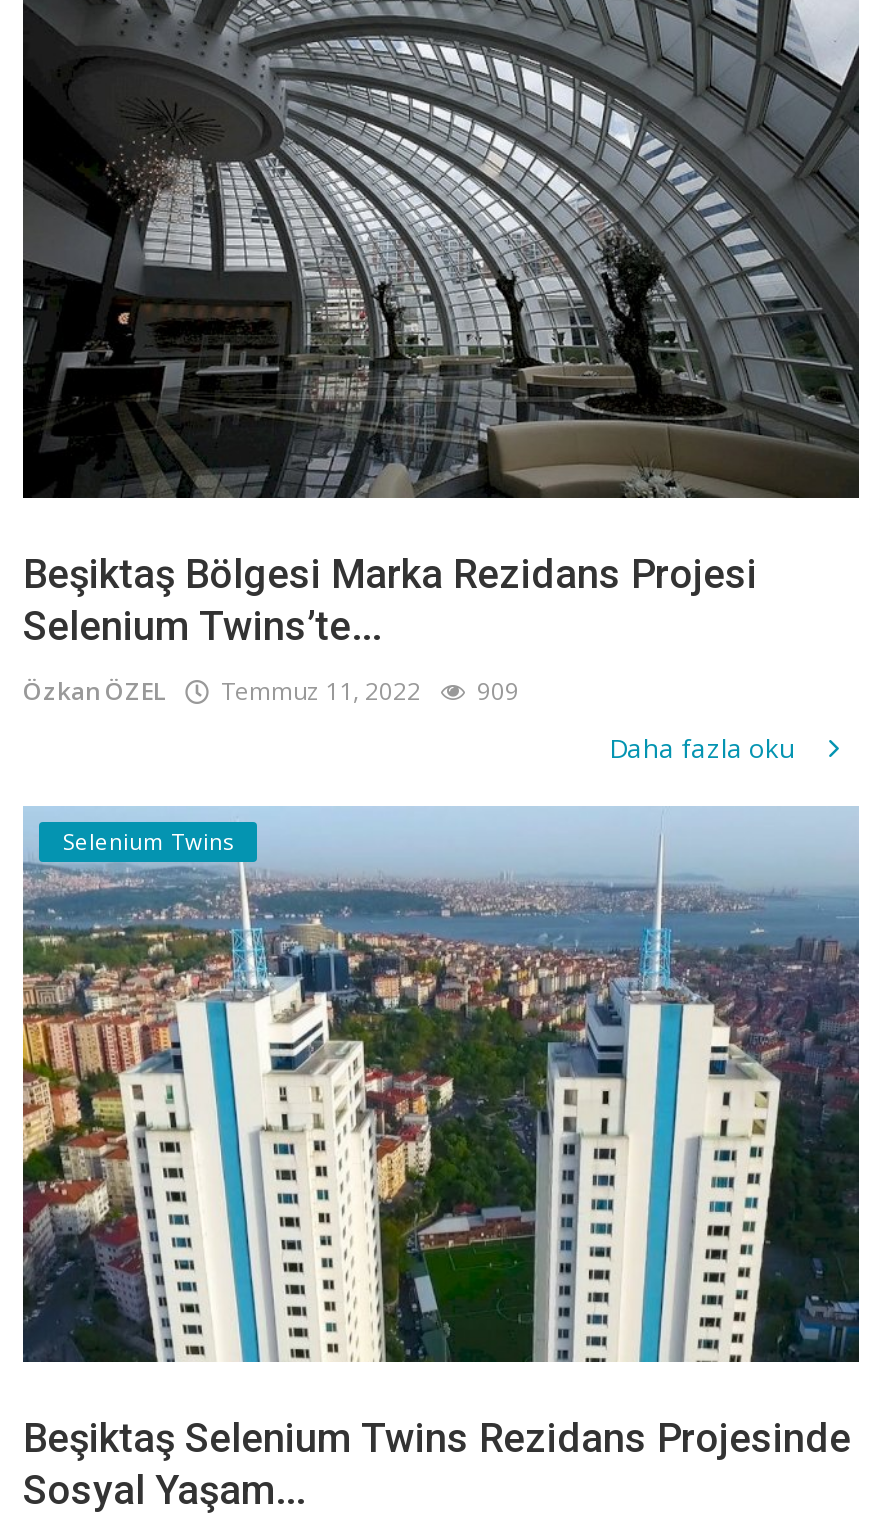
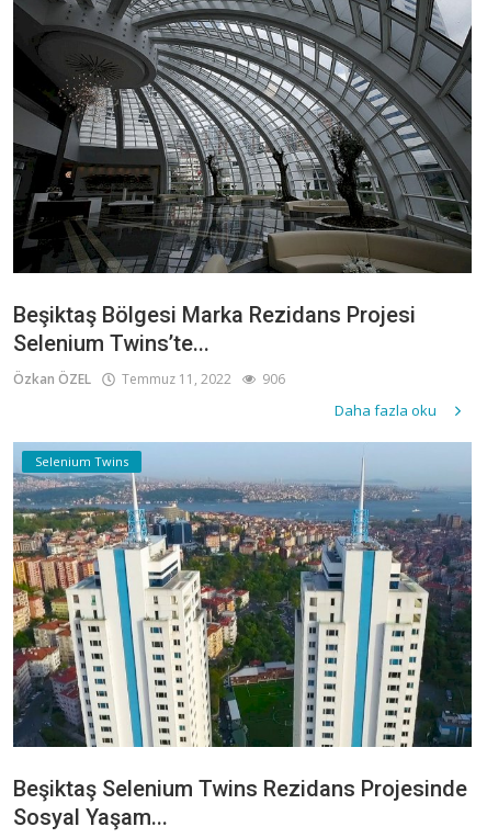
- Özkan ÖZEL Temmuz 11, 2022 909
+ Özkan ÖZEL Temmuz 11, 2022 906
